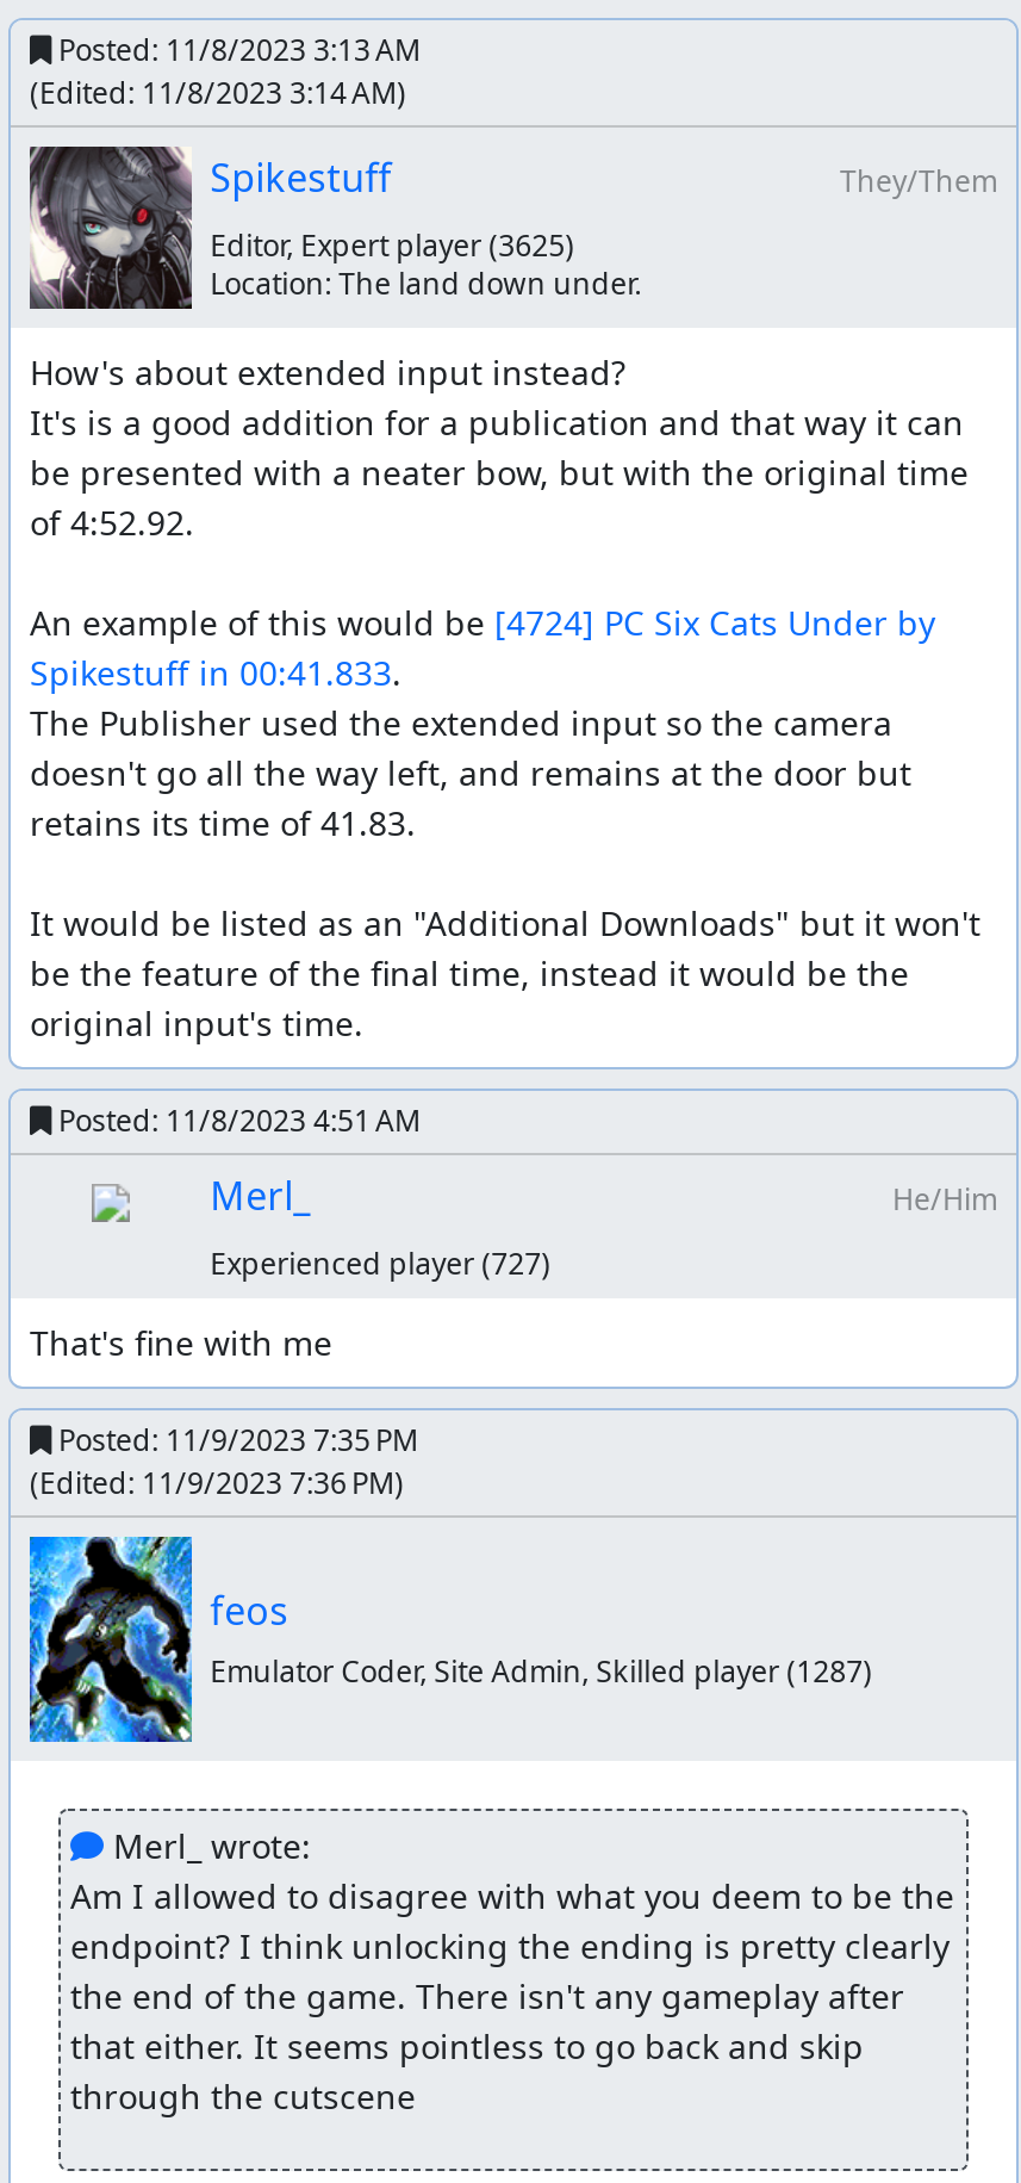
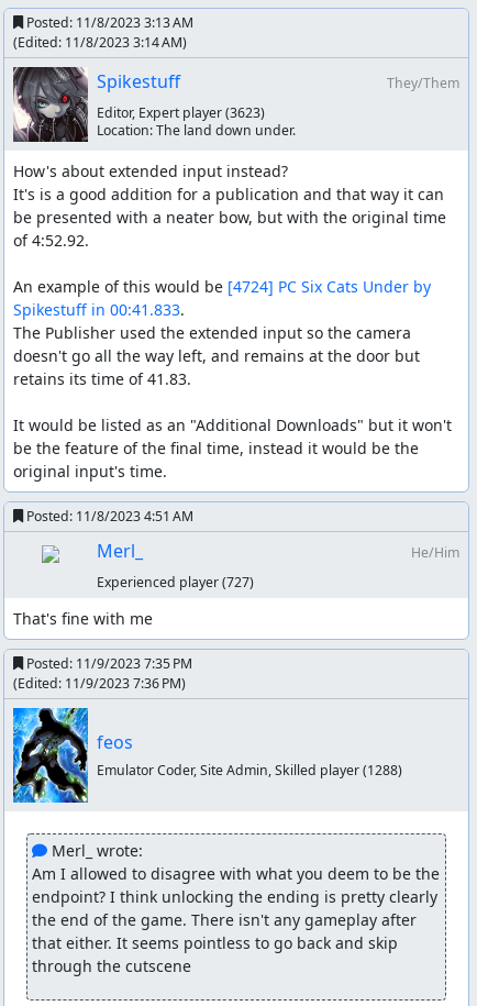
- Editor, Expert player (3625)
+ Editor, Expert player (3623)

- Emulator Coder, Site Admin, Skilled player (1287)
+ Emulator Coder, Site Admin, Skilled player (1288)
